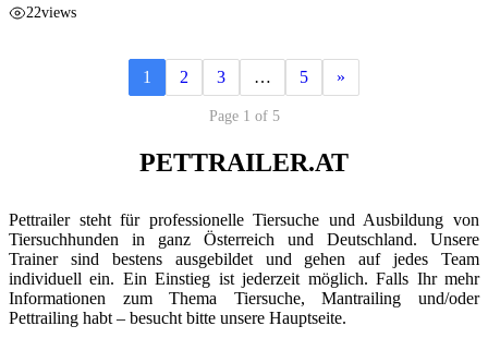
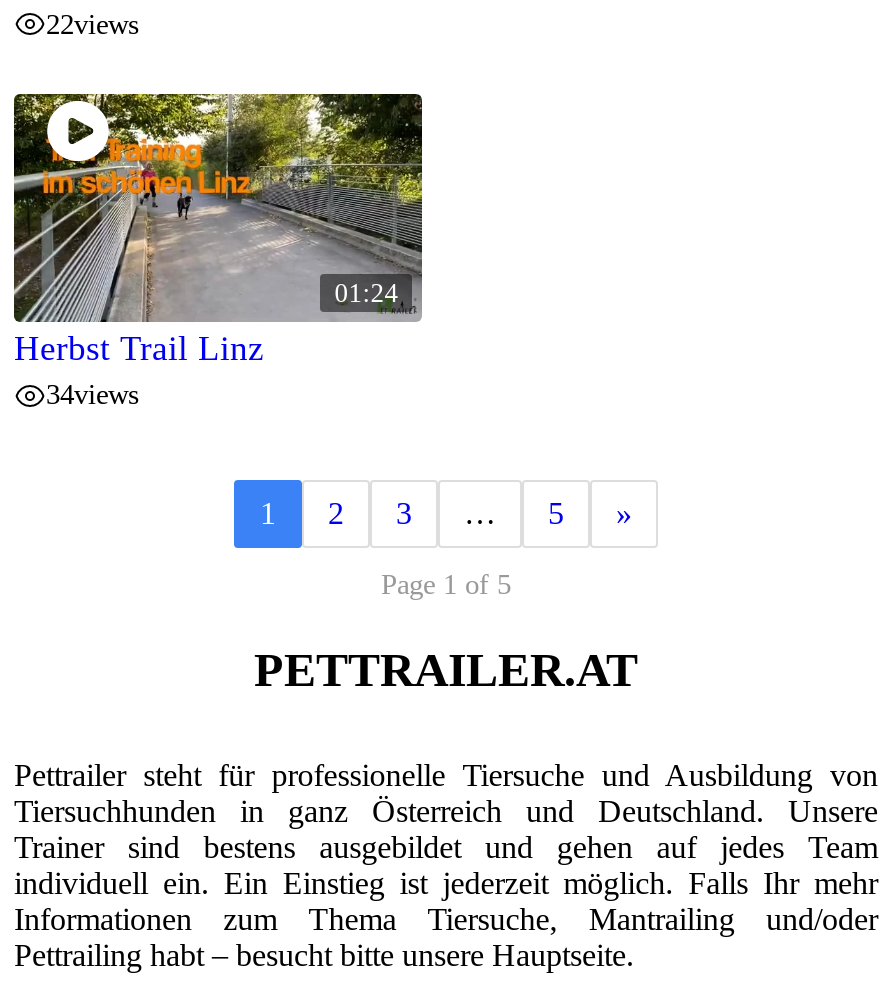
+ [image]
+ 01:24
+ Herbst Trail Linz
+ 34views
